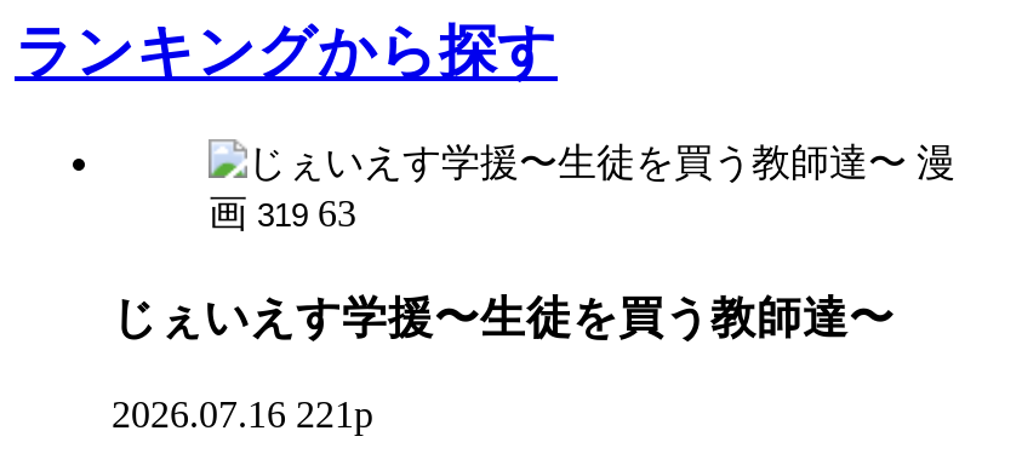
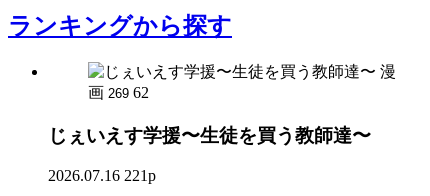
- 画 319 63
+ 画 269 62
